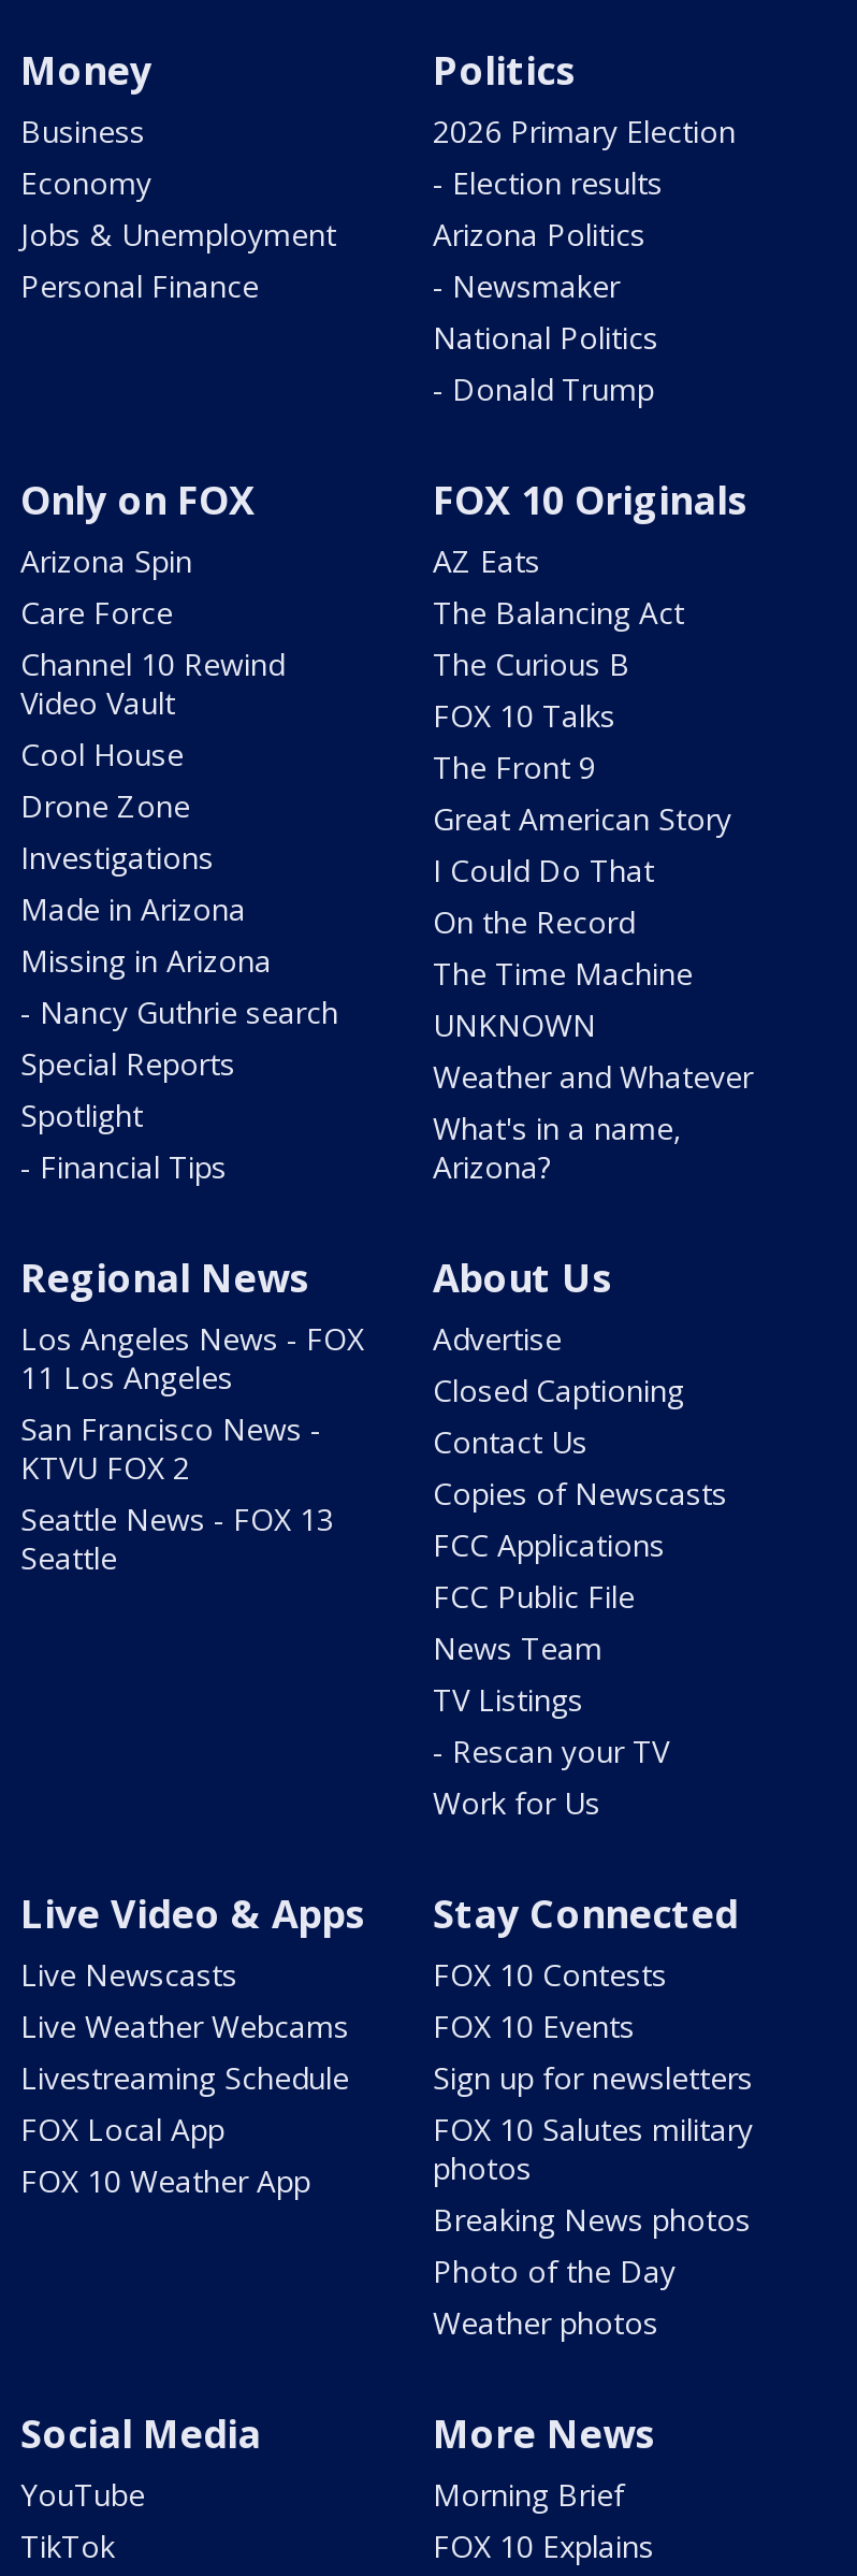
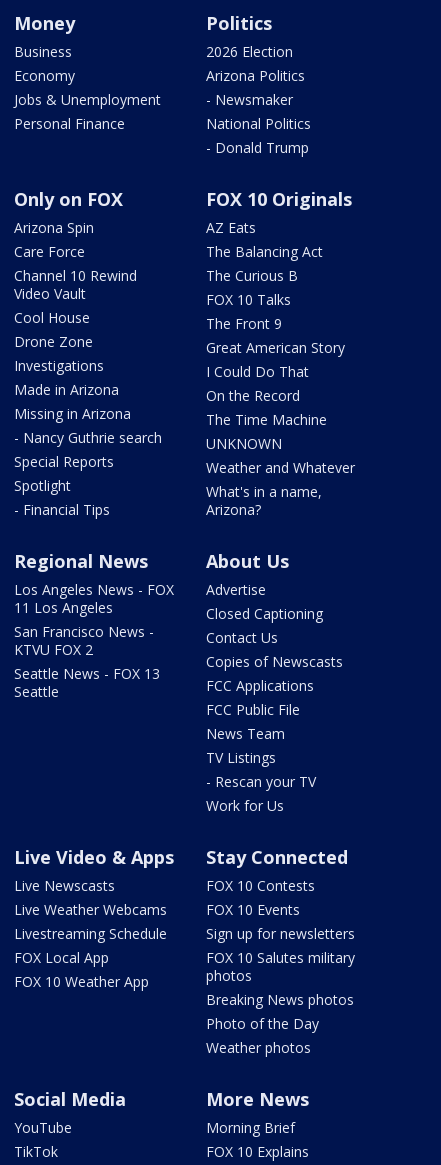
- 2026 Primary Election
- - Election results
+ 2026 Election
